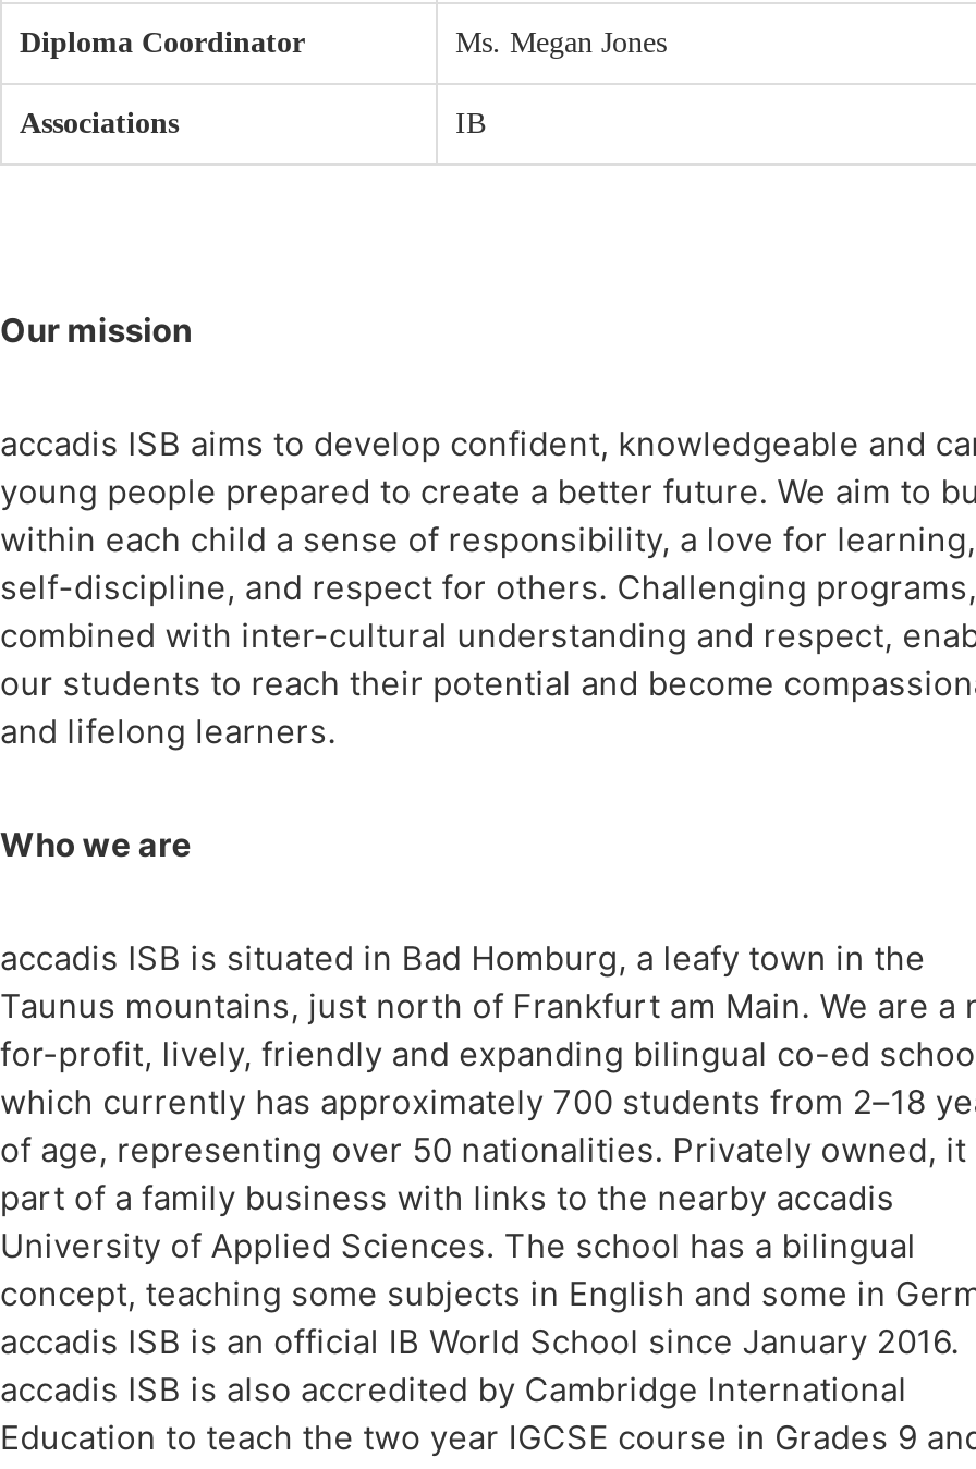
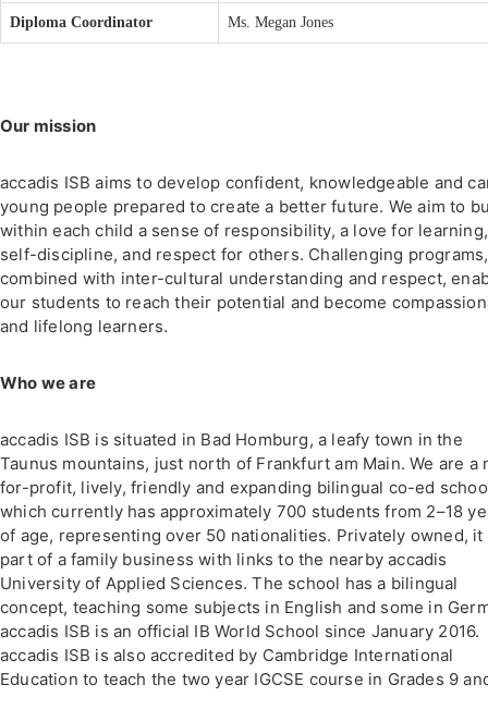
- Associations
- IB
